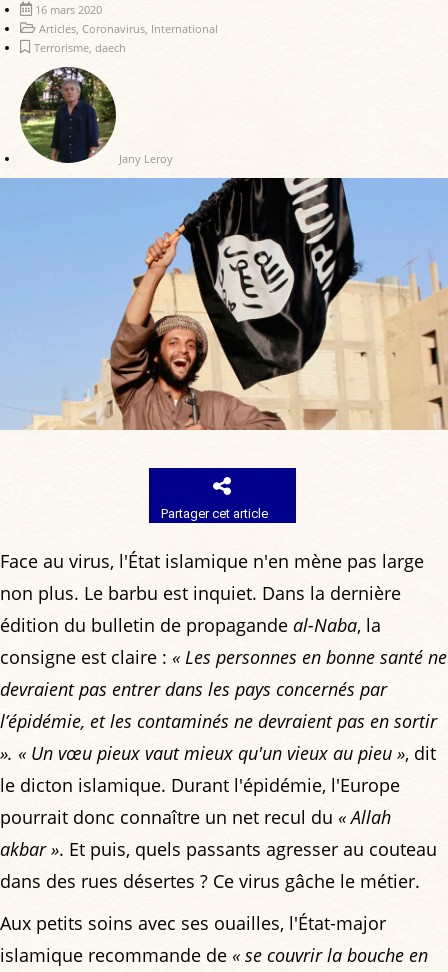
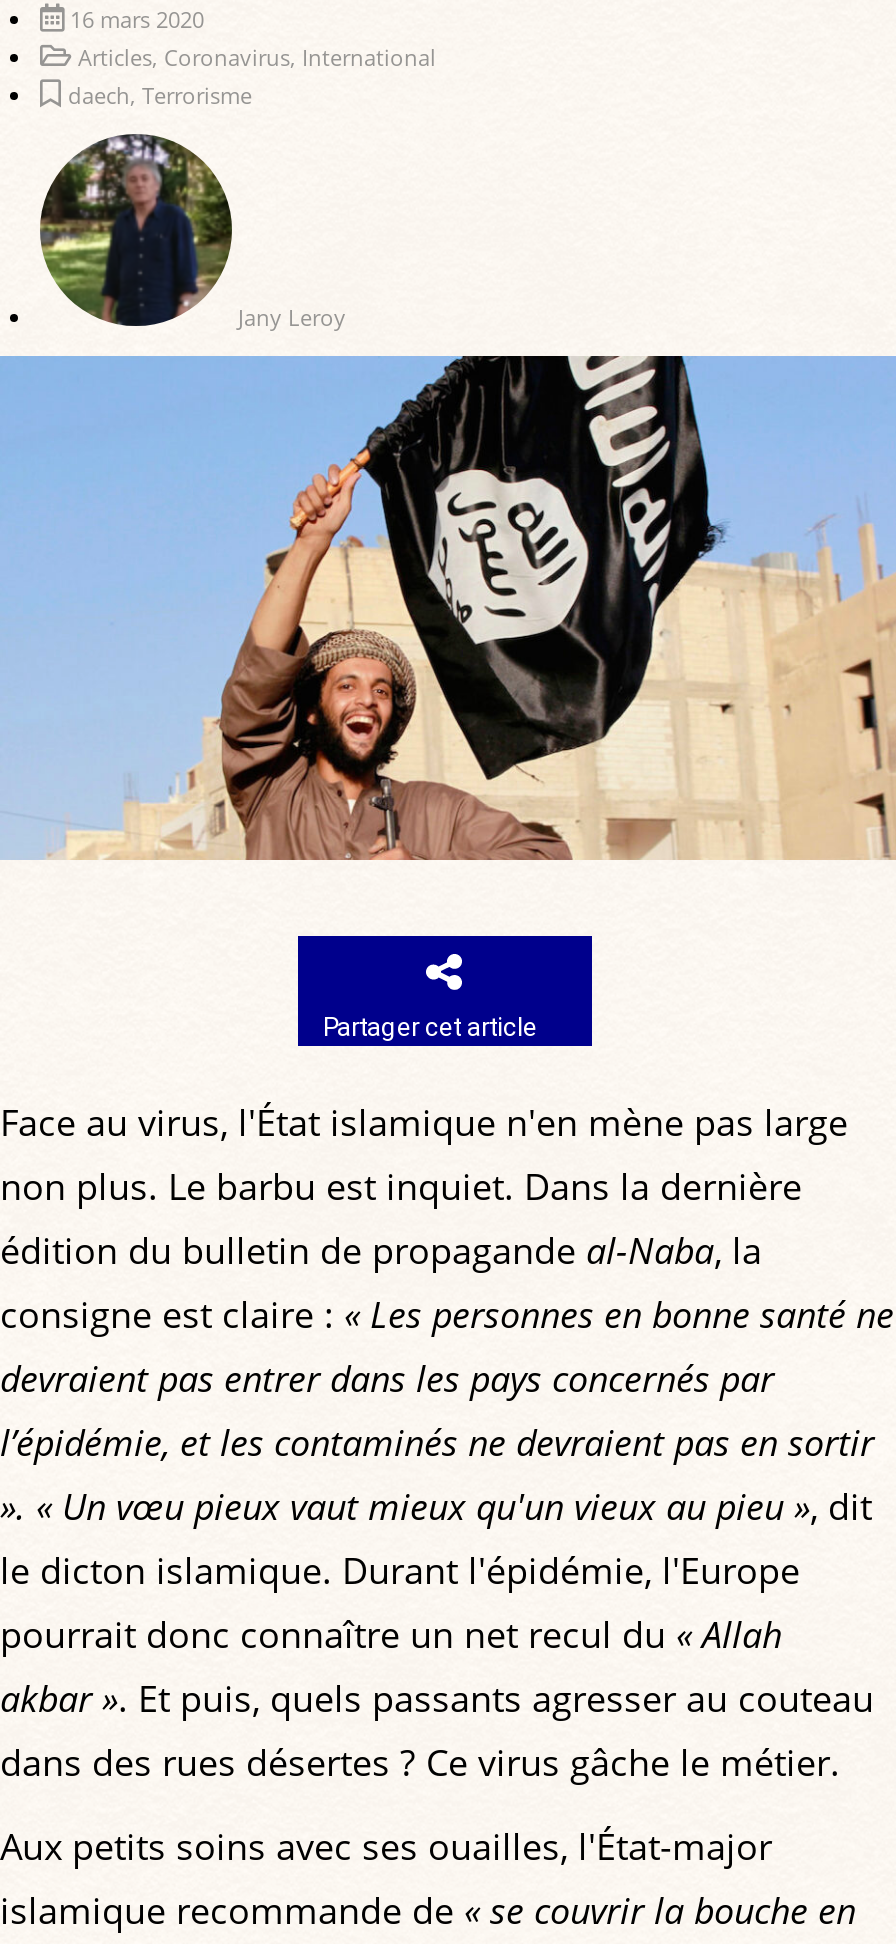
- Terrorisme, daech
+ daech, Terrorisme
